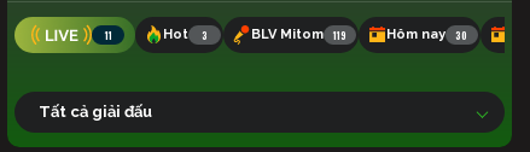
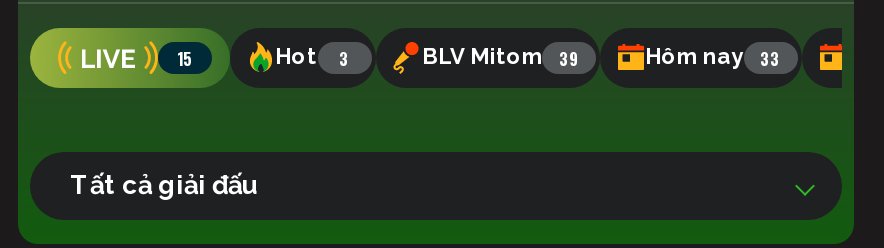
- 11
+ 15

- BLV Mitom 119
+ BLV Mitom 39

- Hôm nay 30
+ Hôm nay 33
